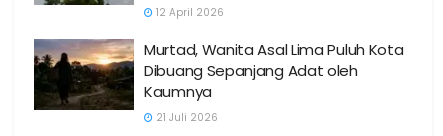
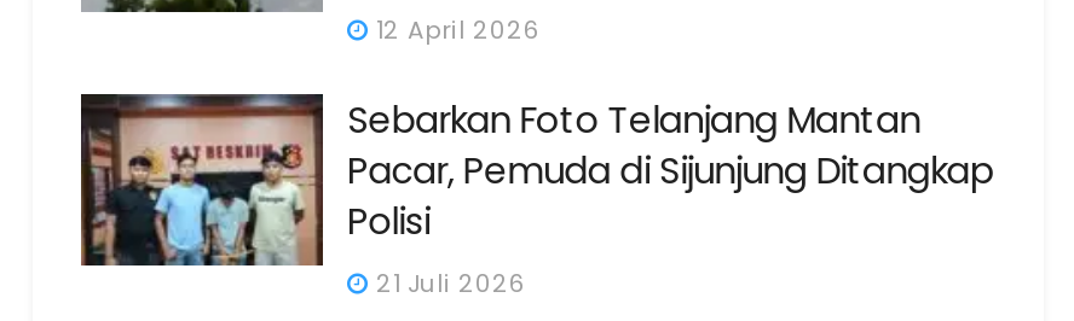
- [image]
- Murtad, Wanita Asal Lima Puluh Kota
- Dibuang Sepanjang Adat oleh
- Kaumnya
+ [image]
+ Sebarkan Foto Telanjang Mantan
+ Pacar, Pemuda di Sijunjung Ditangkap
+ Polisi
